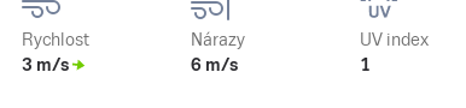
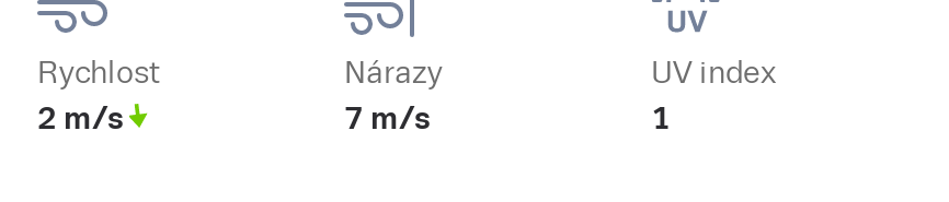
- 3 m/s
+ 2 m/s

- 6 m/s
+ 7 m/s
